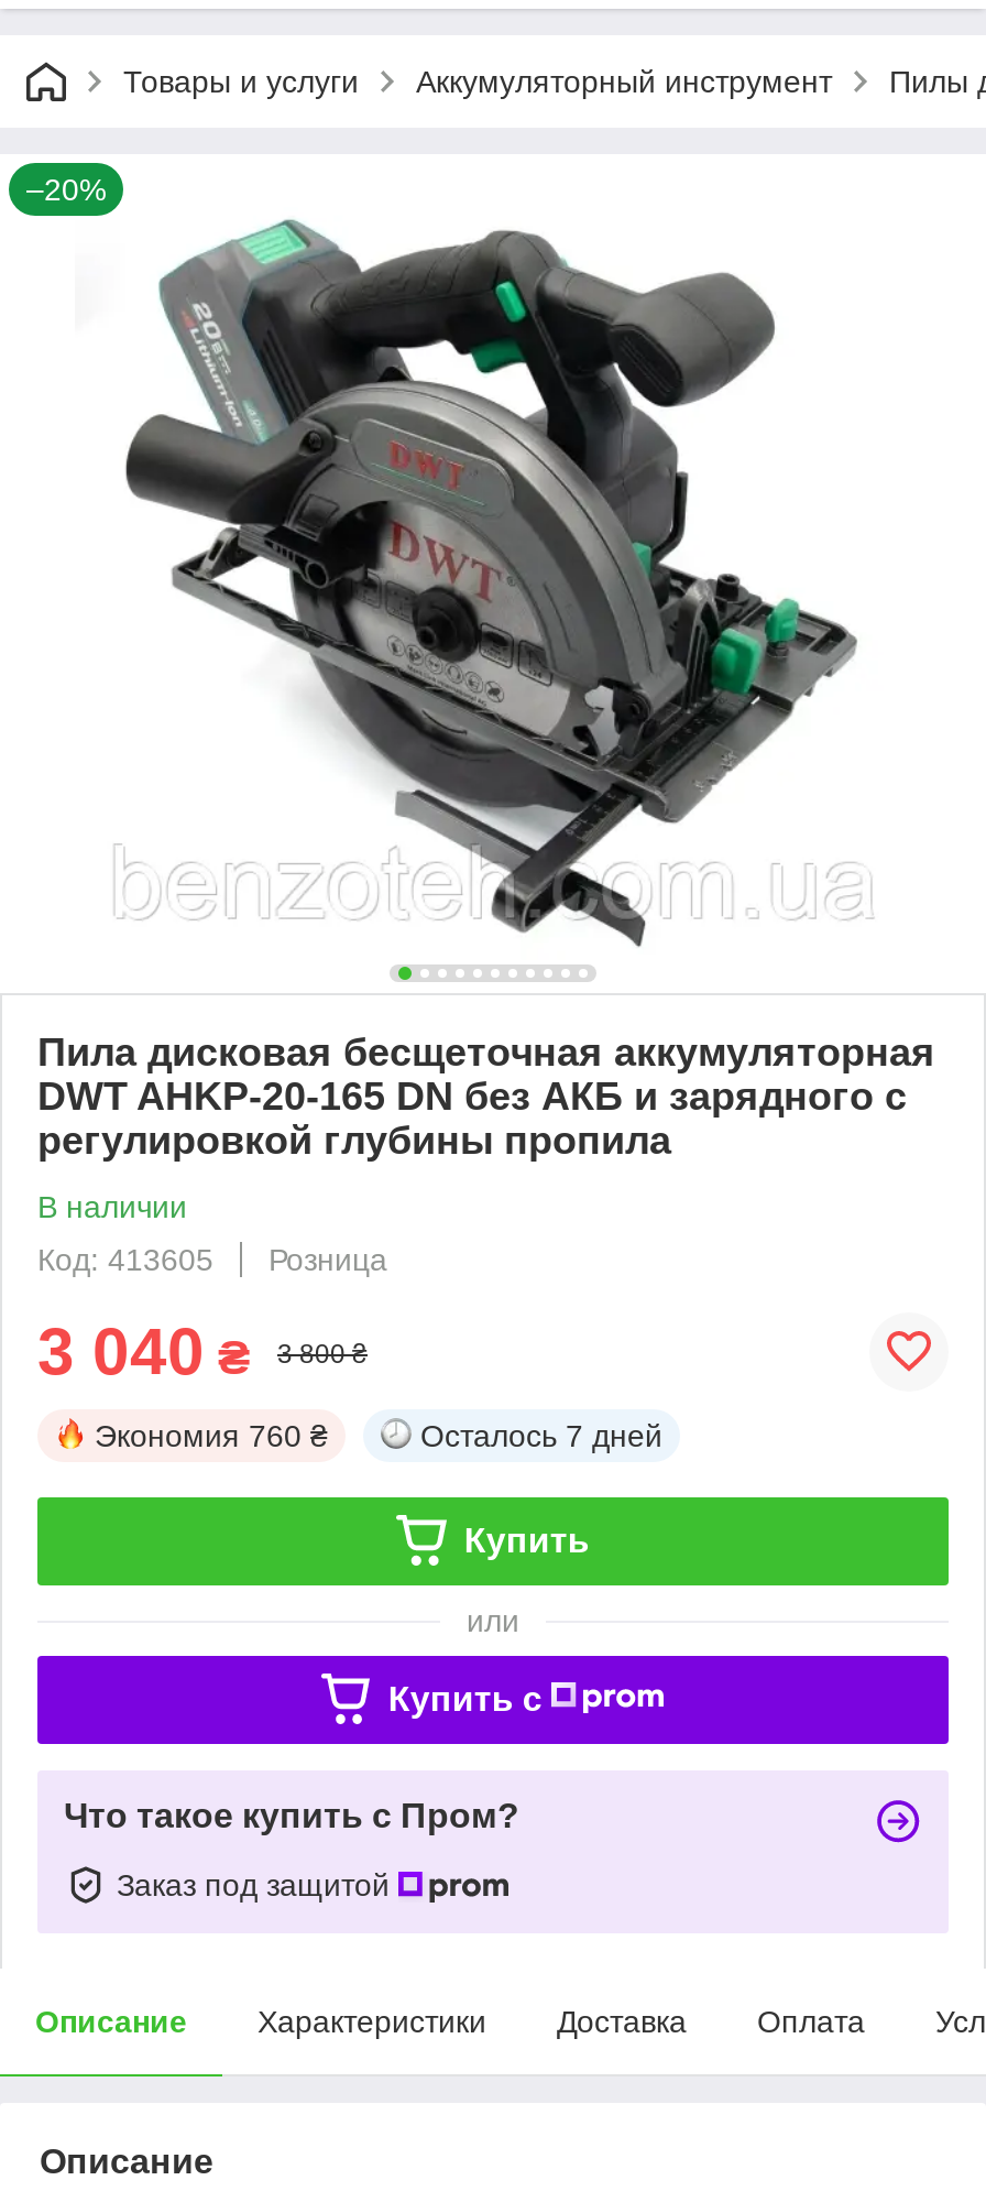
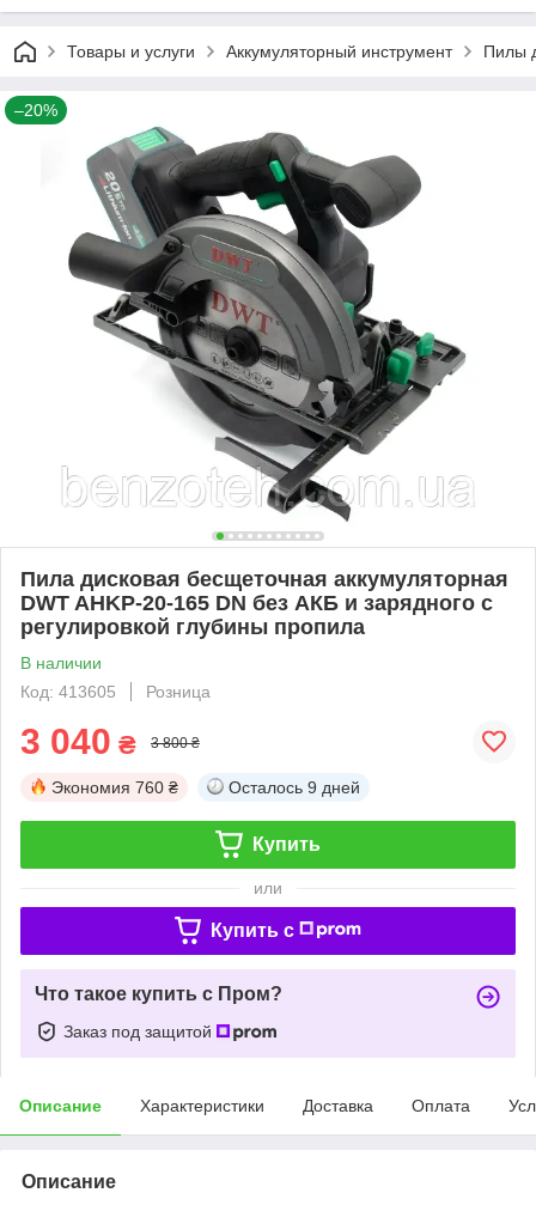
- Осталось 7 дней
+ Осталось 9 дней
